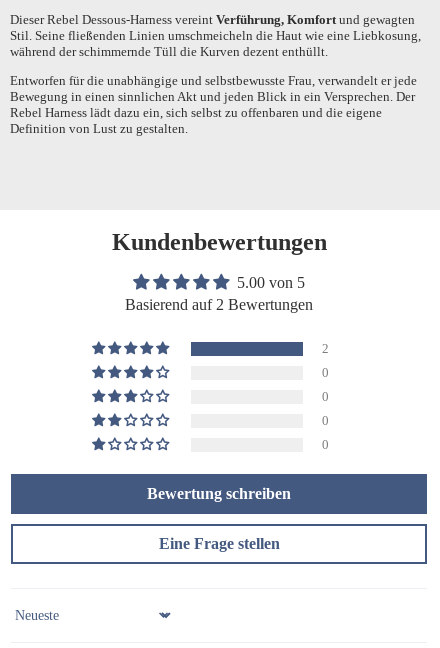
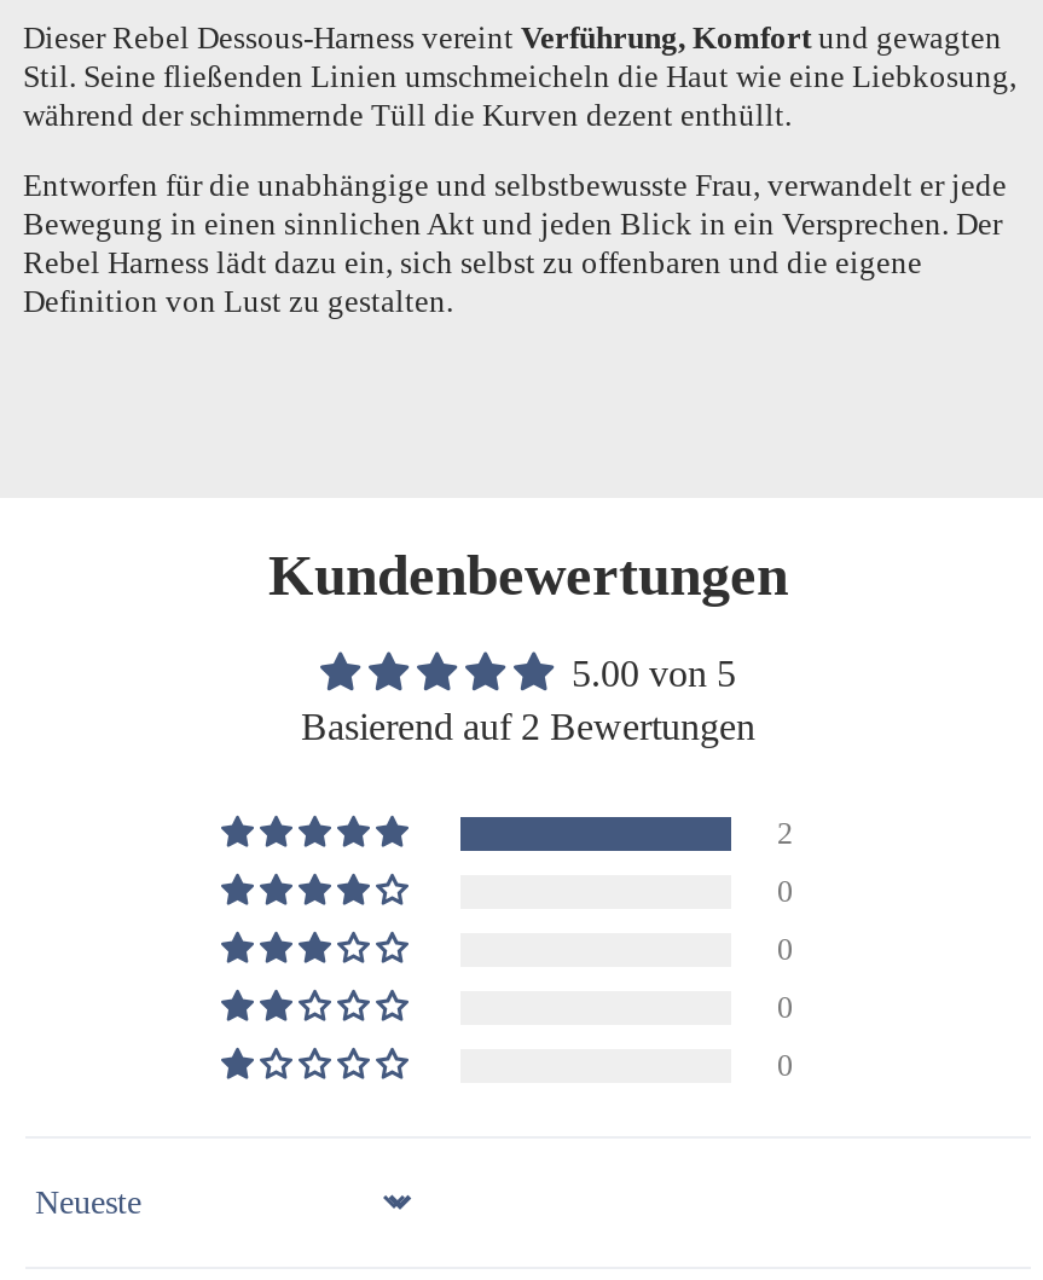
- Bewertung schreiben
- Eine Frage stellen
